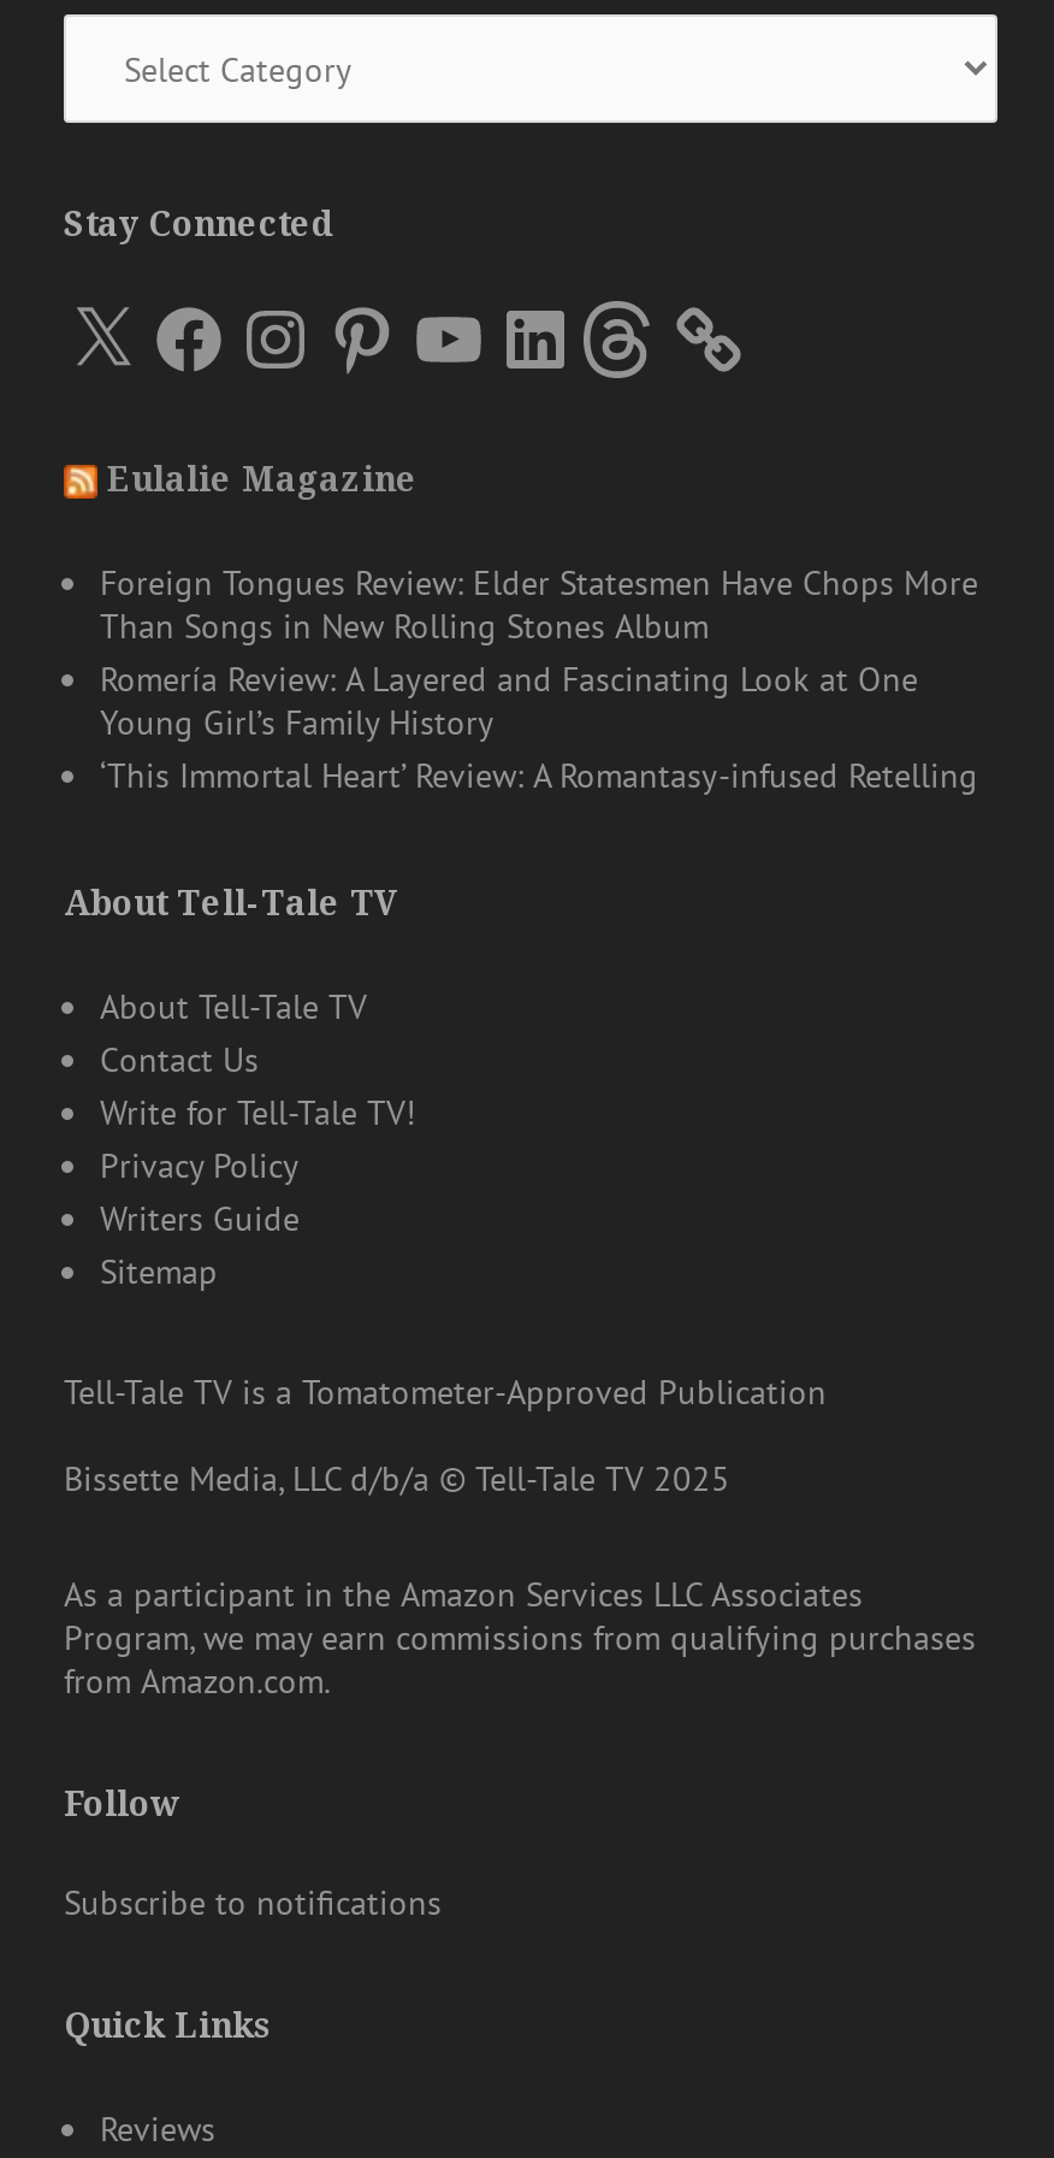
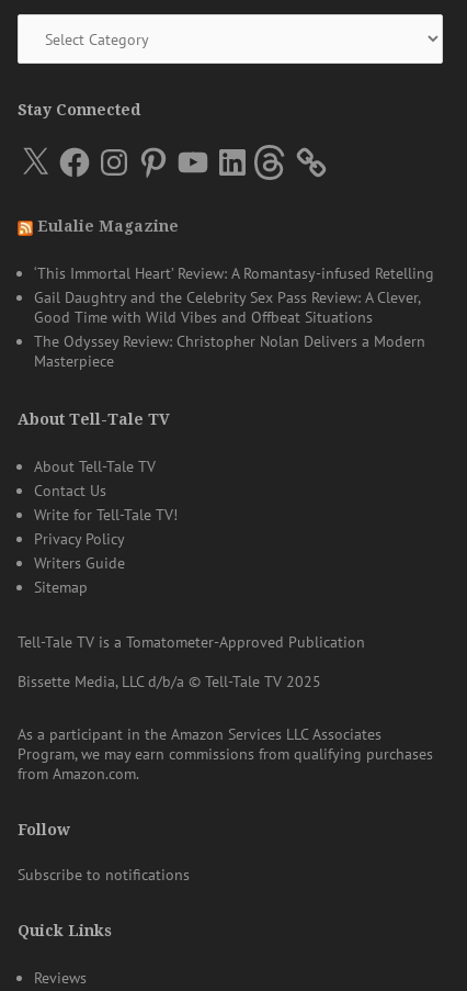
- Foreign Tongues Review: Elder Statesmen Have Chops More
- Than Songs in New Rolling Stones Album
- Romería Review: A Layered and Fascinating Look at One
- Young Girl’s Family History

moved up: ‘This Immortal Heart’ Review: A Romantasy-infused Retelling

+ Gail Daughtry and the Celebrity Sex Pass Review: A Clever,
+ Good Time with Wild Vibes and Offbeat Situations
+ The Odyssey Review: Christopher Nolan Delivers a Modern
+ Masterpiece
